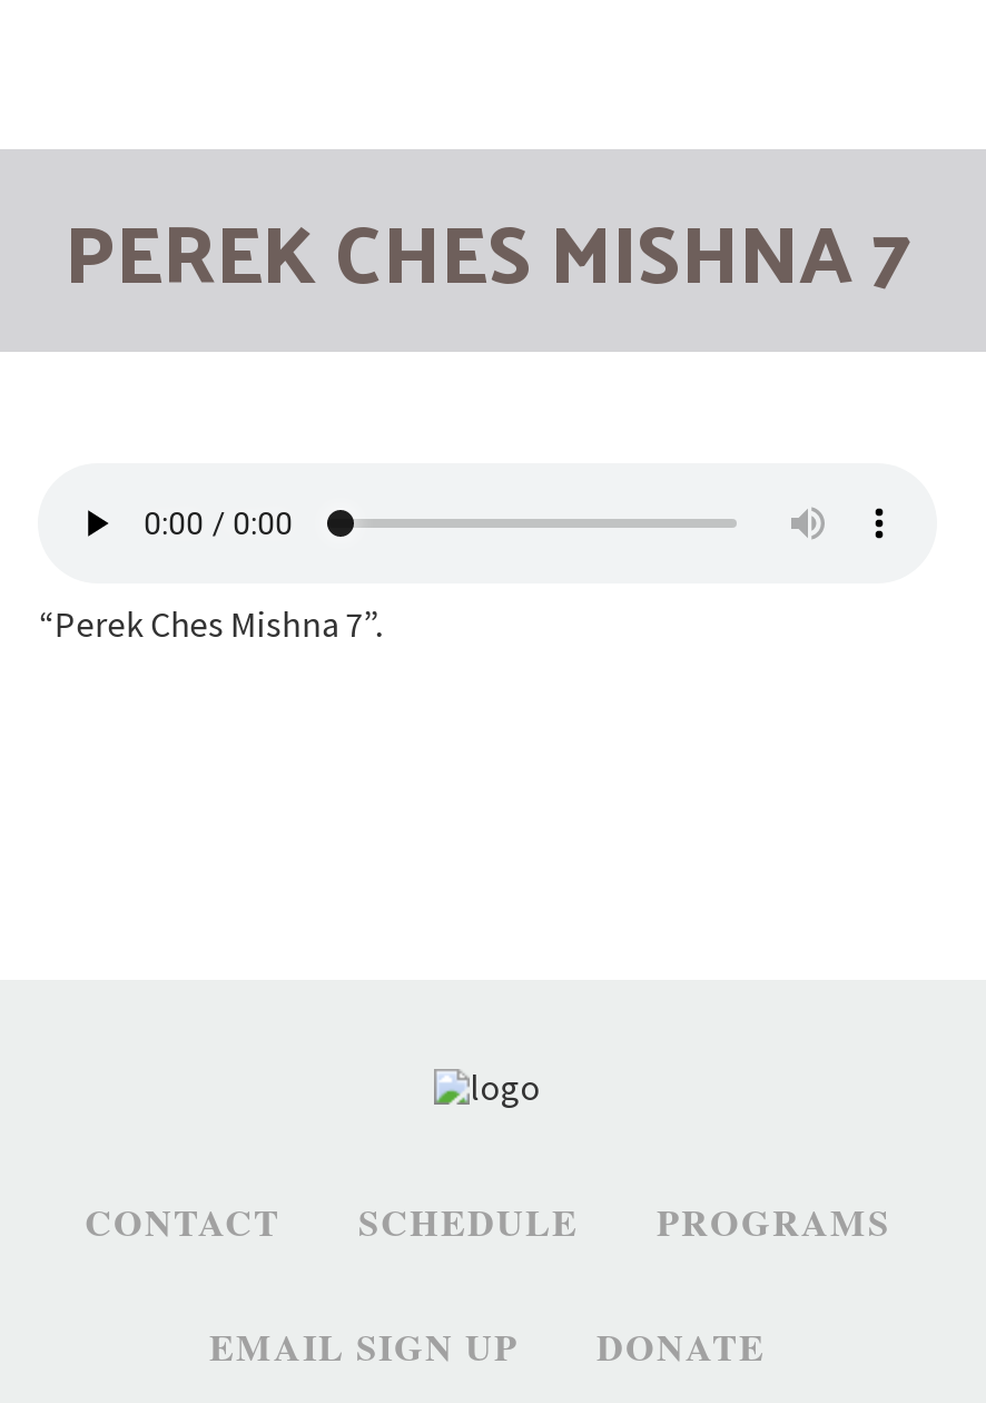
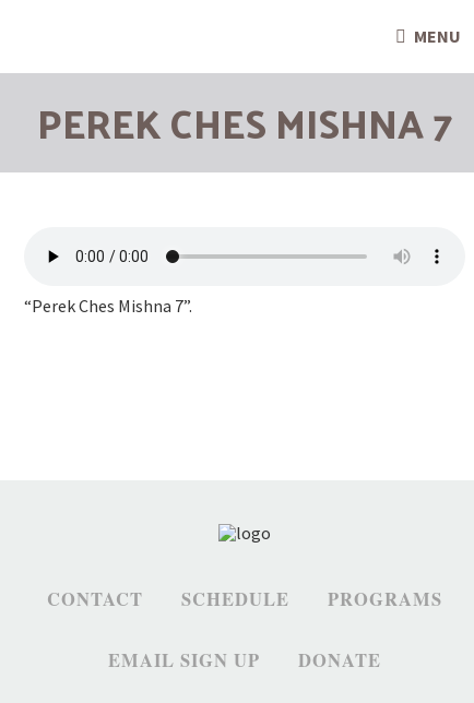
+ MENU
